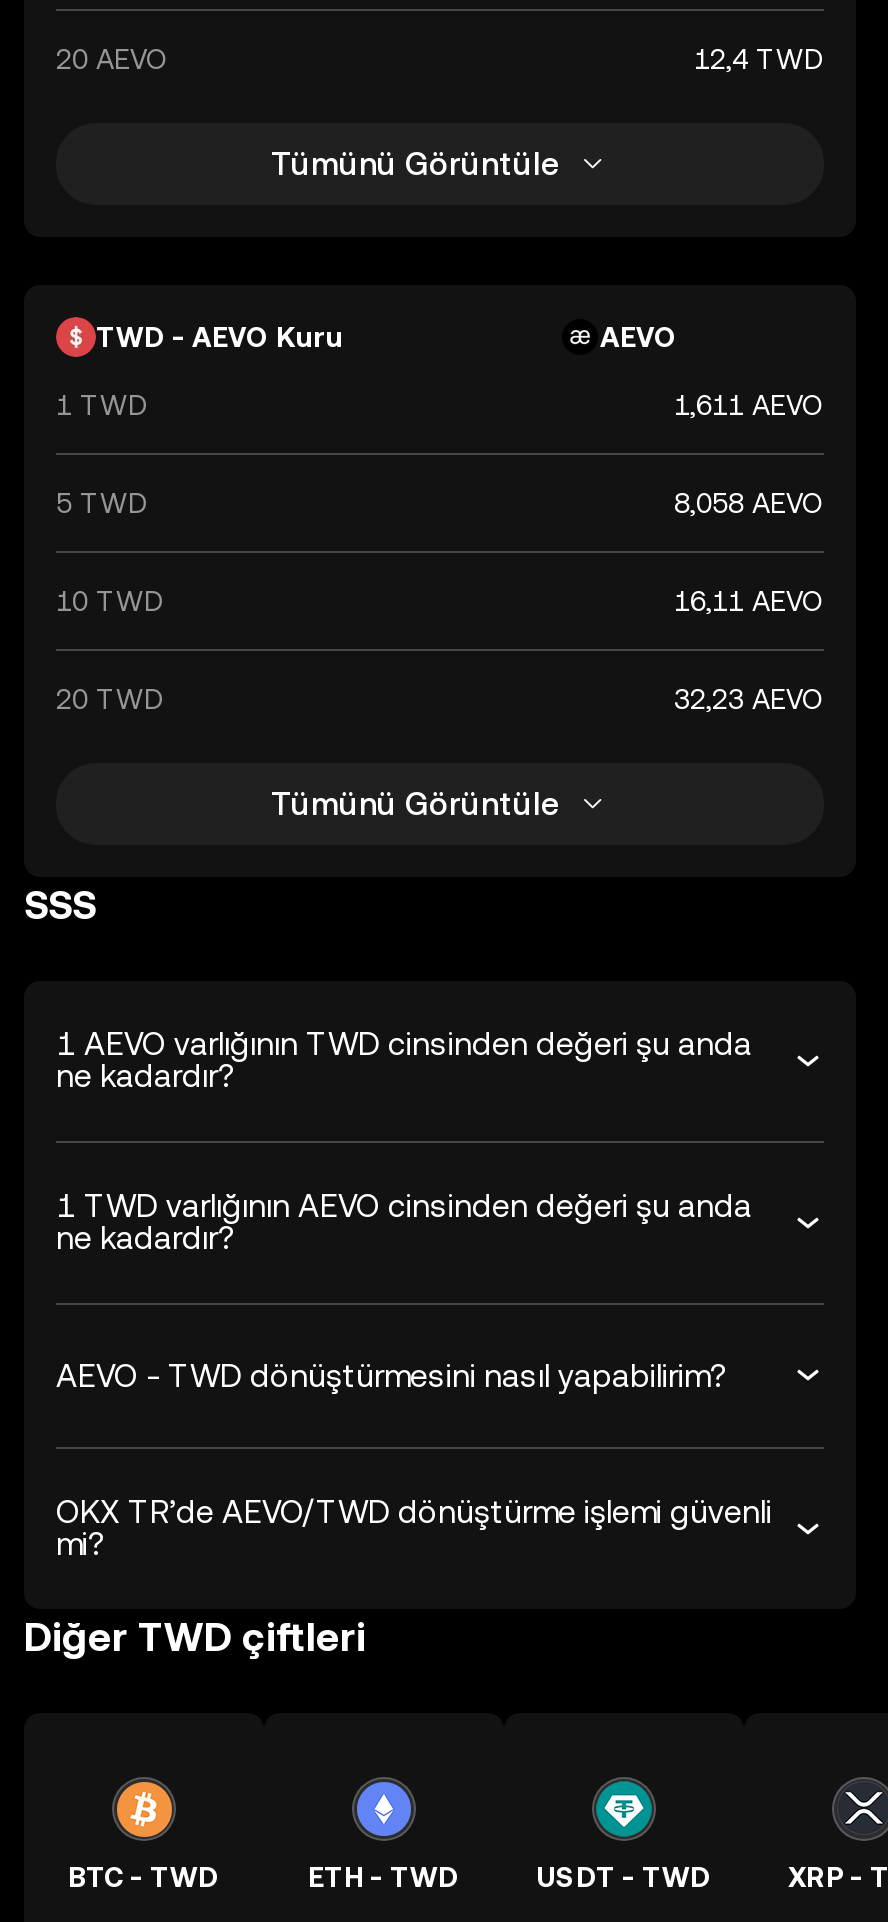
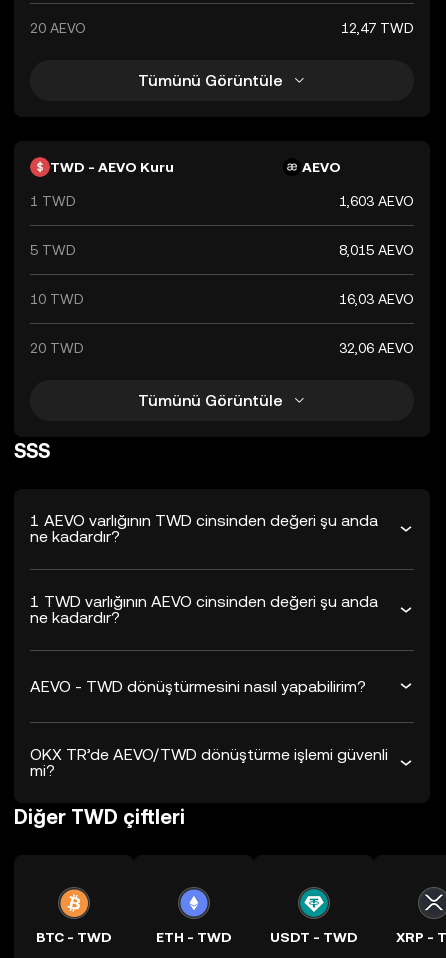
- 12,4 TWD
+ 12,47 TWD

- 1,611 AEVO
+ 1,603 AEVO

- 8,058 AEVO
+ 8,015 AEVO

- 16,11 AEVO
+ 16,03 AEVO

- 32,23 AEVO
+ 32,06 AEVO
